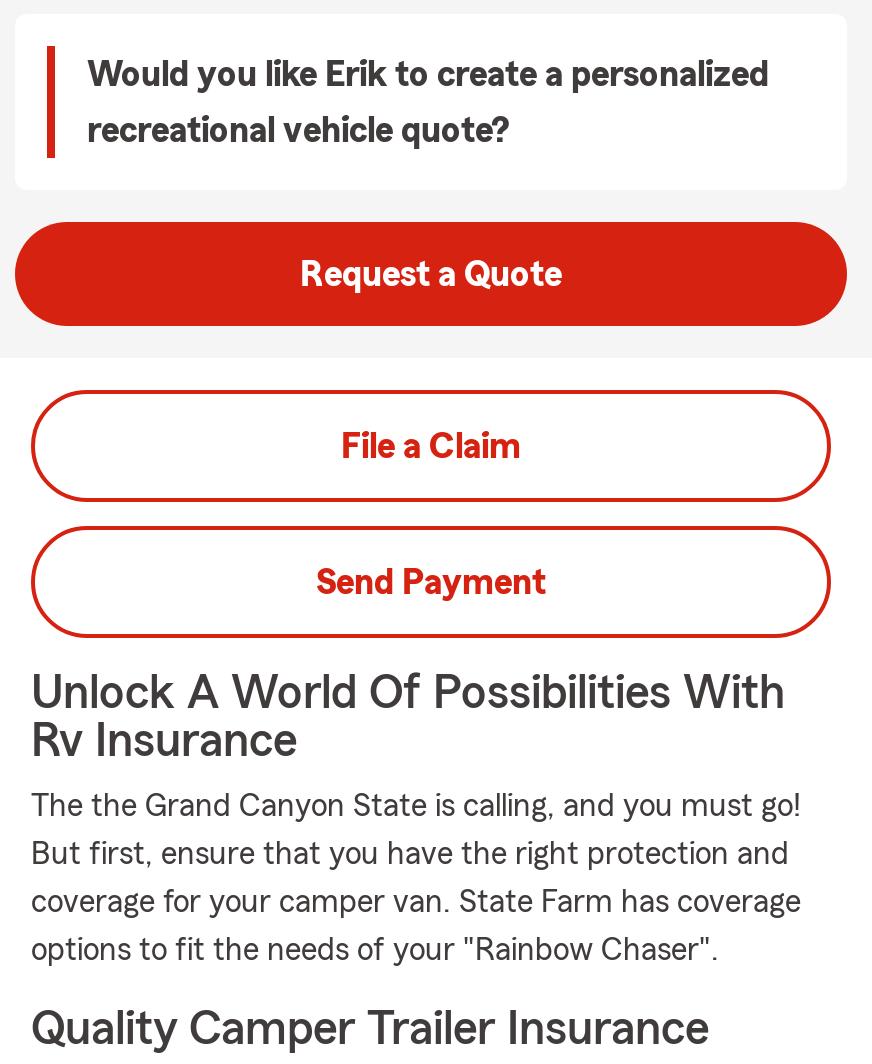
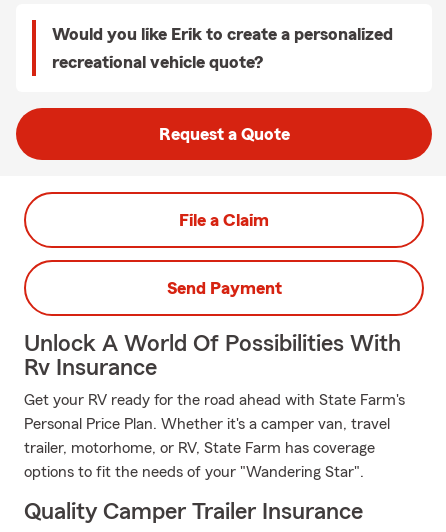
- The the Grand Canyon State is calling, and you must go!
+ Get your RV ready for the road ahead with State Farm's

- But first, ensure that you have the right protection and
+ Personal Price Plan. Whether it's a camper van, travel

- coverage for your camper van. State Farm has coverage
+ trailer, motorhome, or RV, State Farm has coverage

- options to fit the needs of your "Rainbow Chaser".
+ options to fit the needs of your "Wandering Star".
